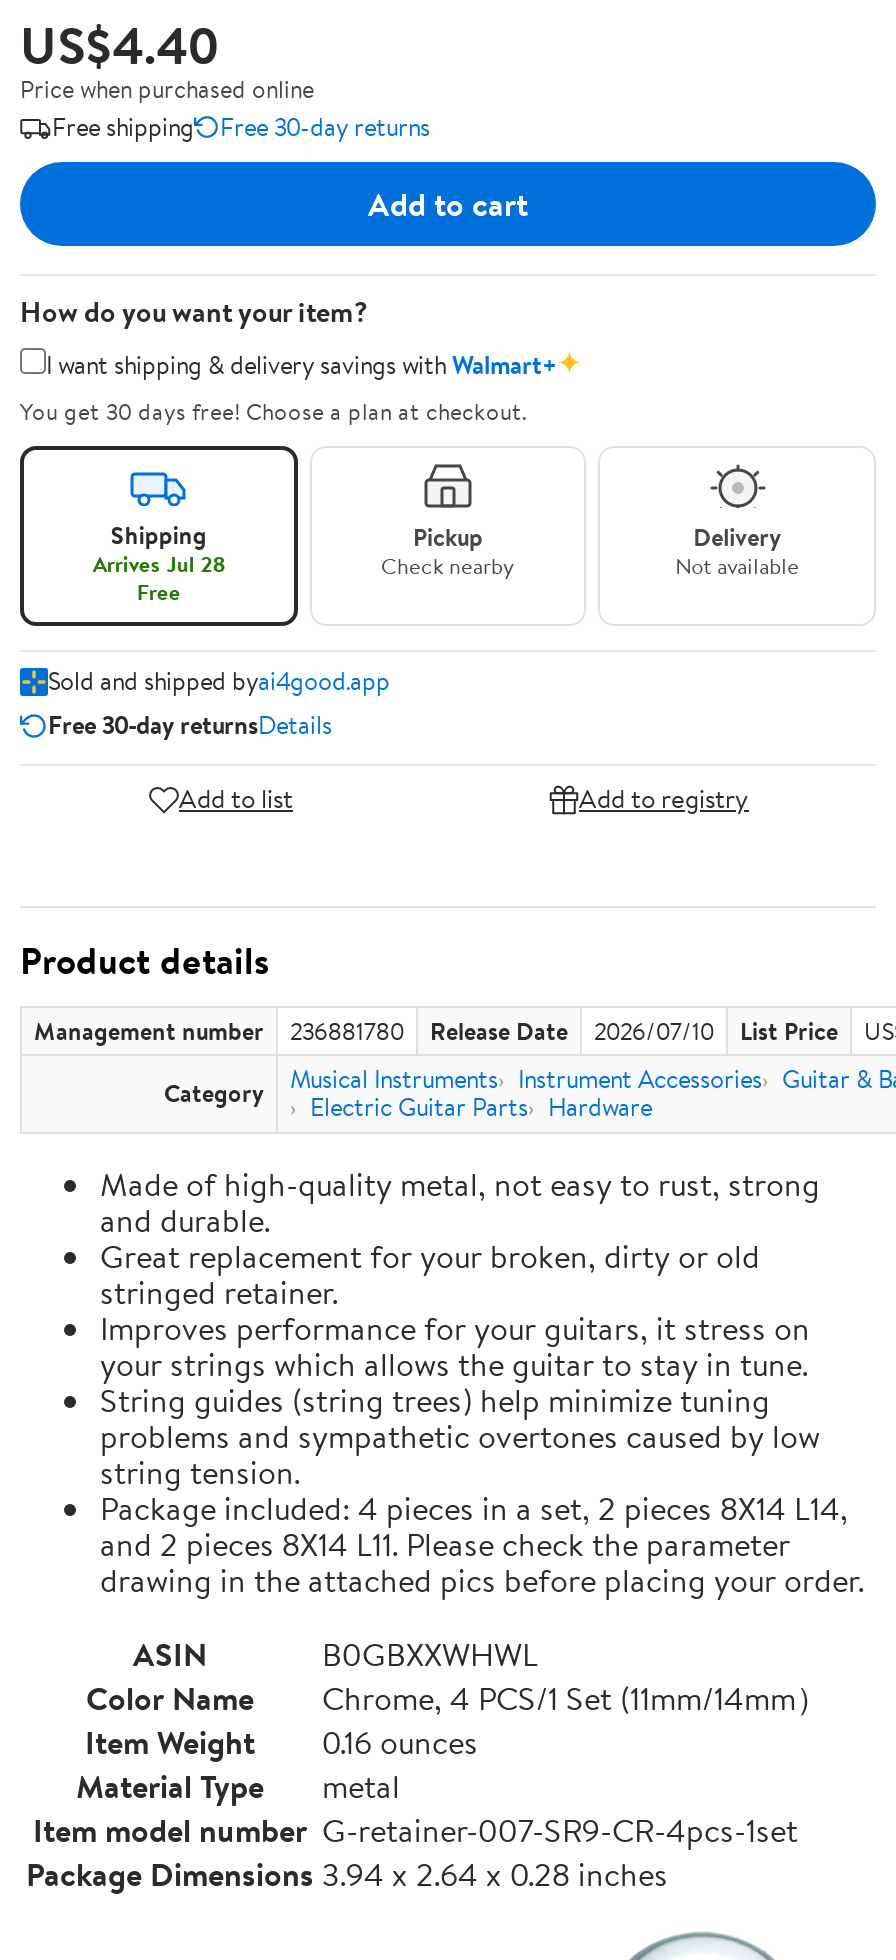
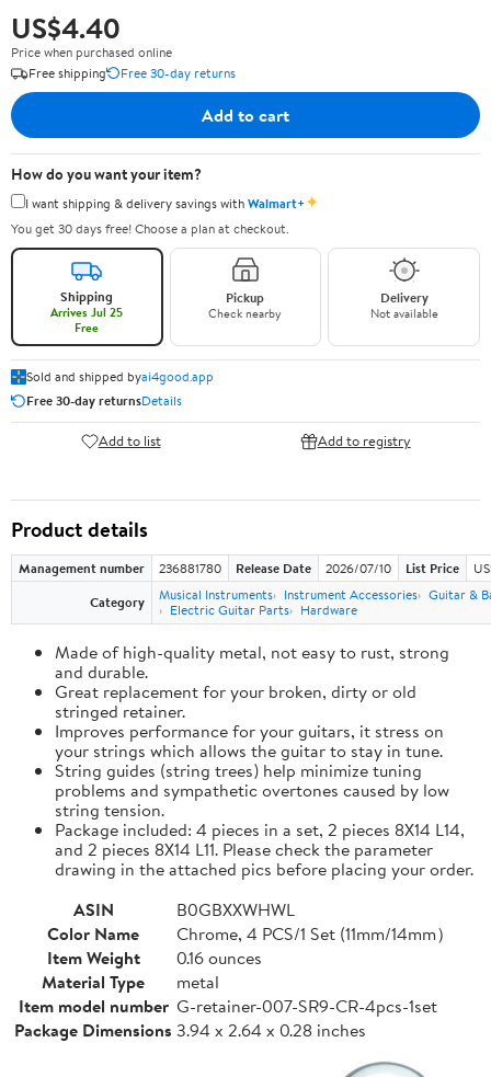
- Arrives Jul 28
+ Arrives Jul 25
